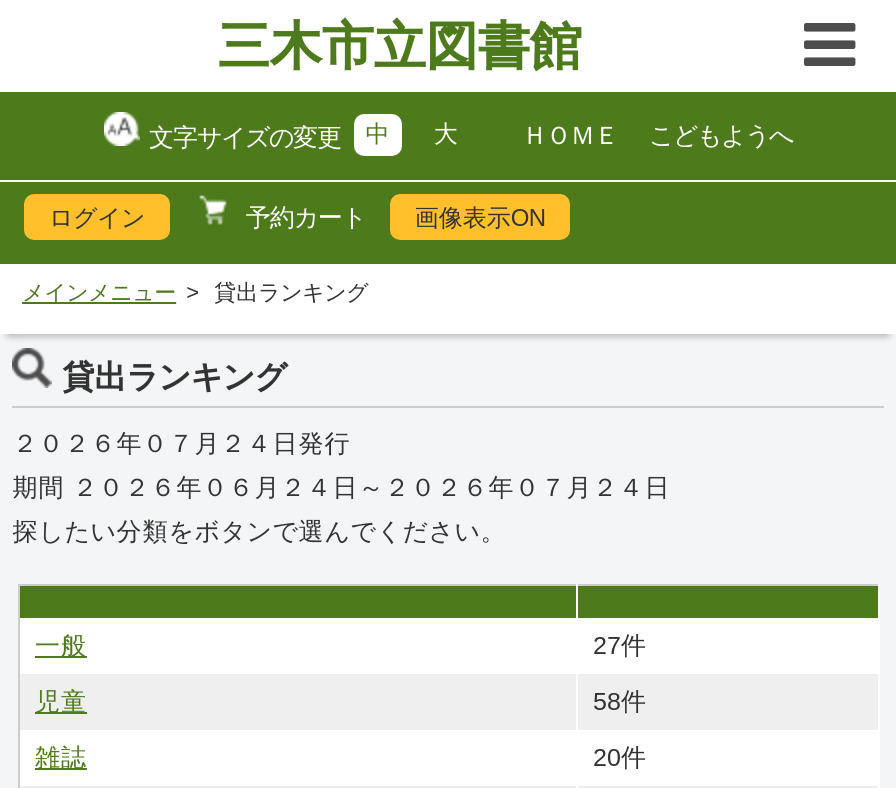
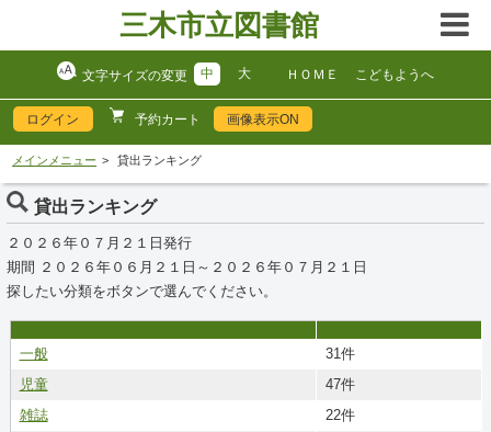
- ２０２６年０７月２４日発行
+ ２０２６年０７月２１日発行

- 期間 ２０２６年０６月２４日～２０２６年０７月２４日
+ 期間 ２０２６年０６月２１日～２０２６年０７月２１日

- 27件
+ 31件

- 58件
+ 47件

- 20件
+ 22件
